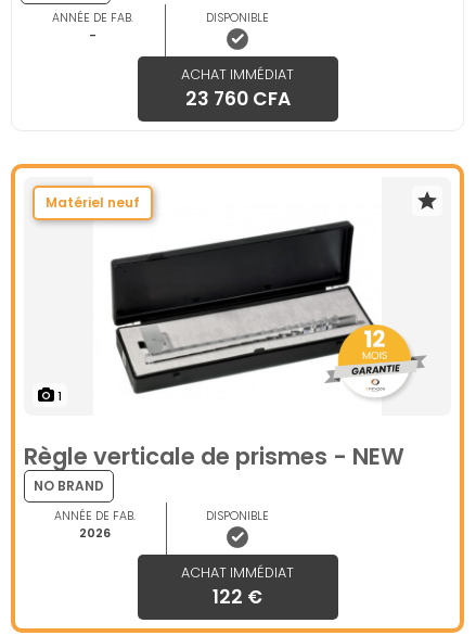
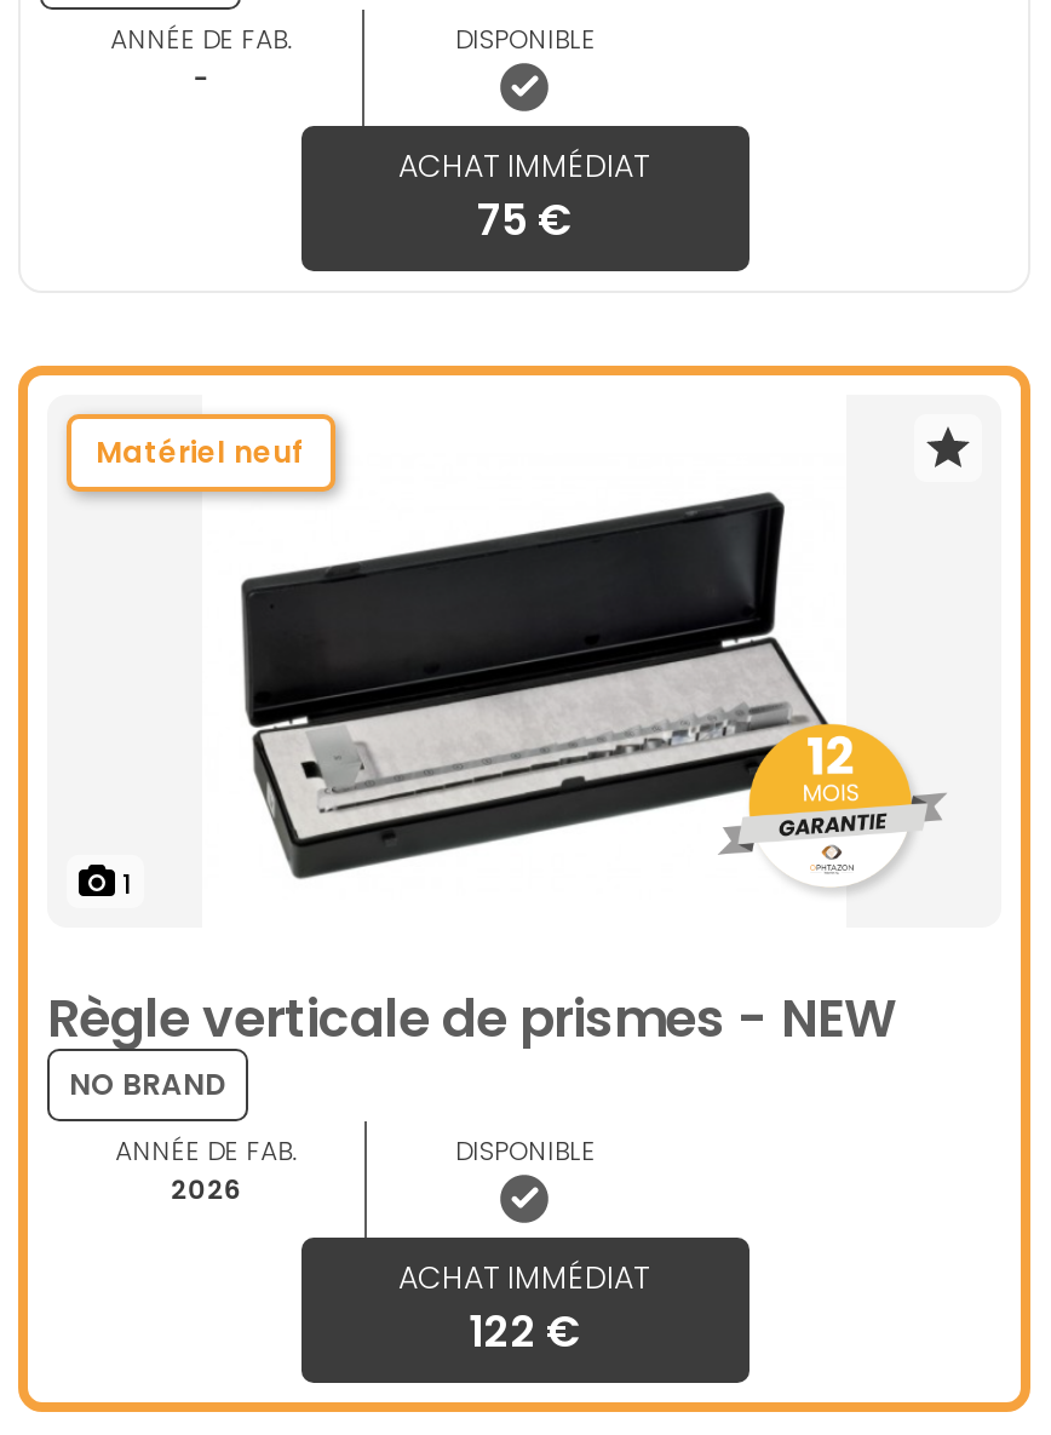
- 23 760 CFA
+ 75 €
